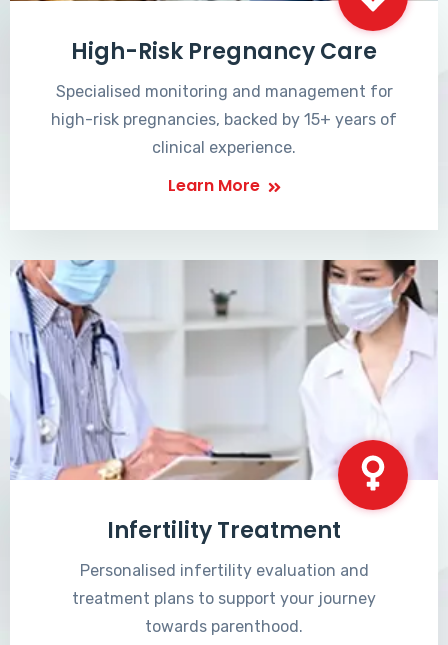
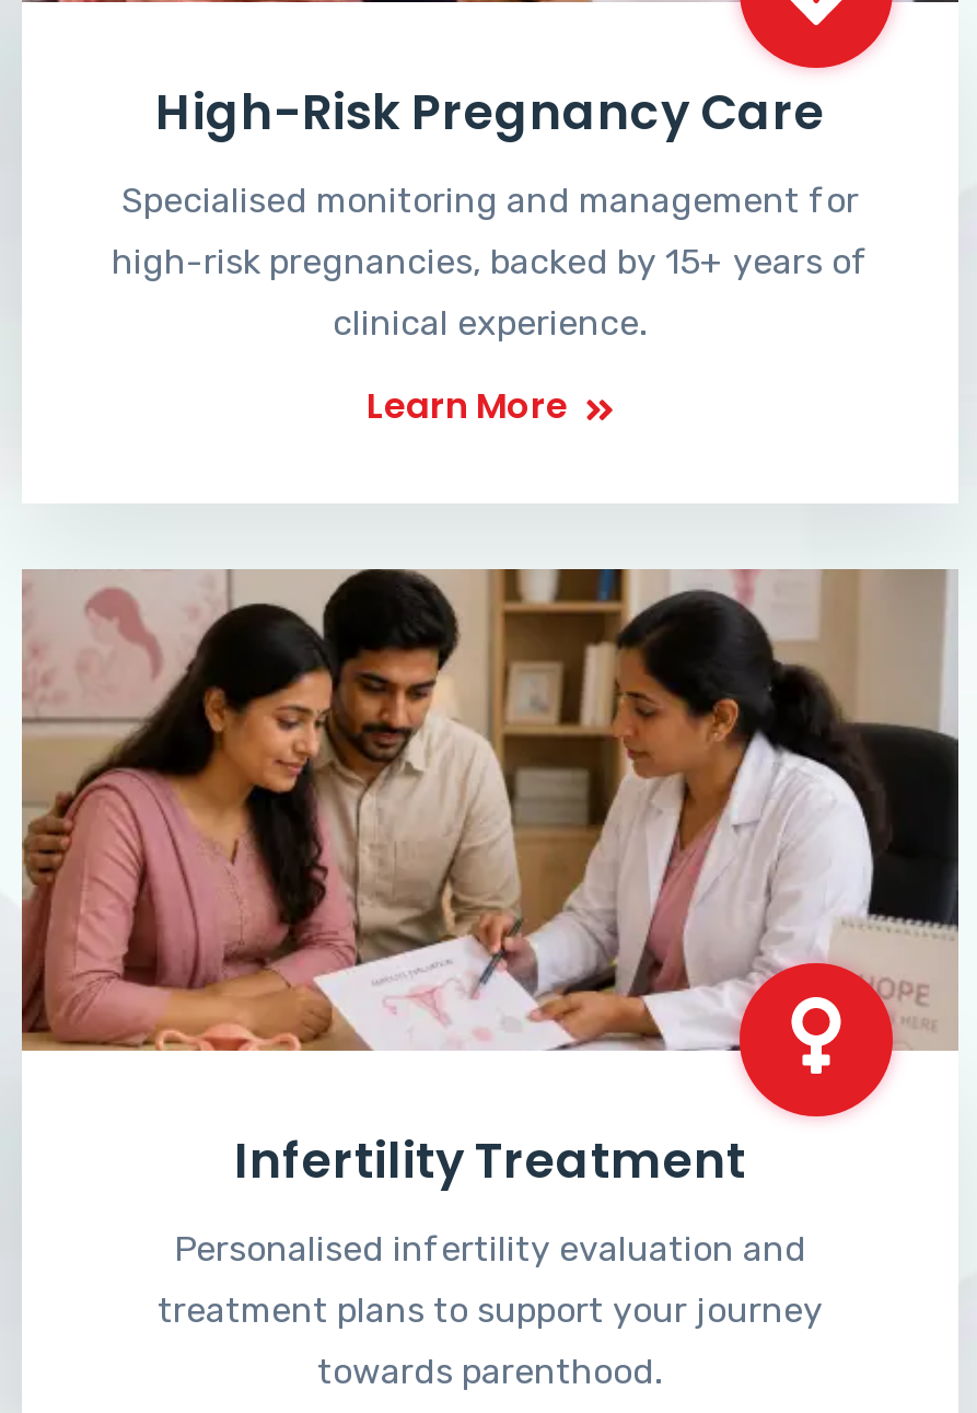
- [image]
+ [image]
